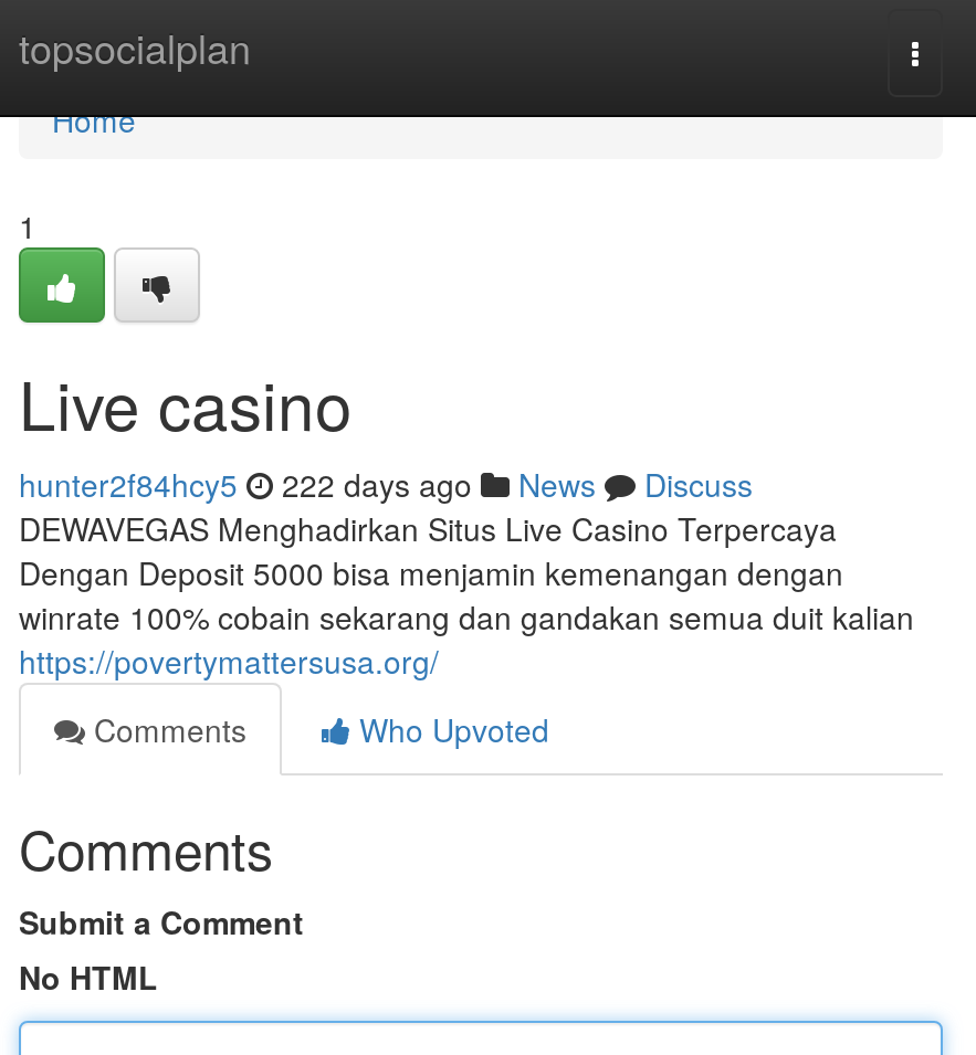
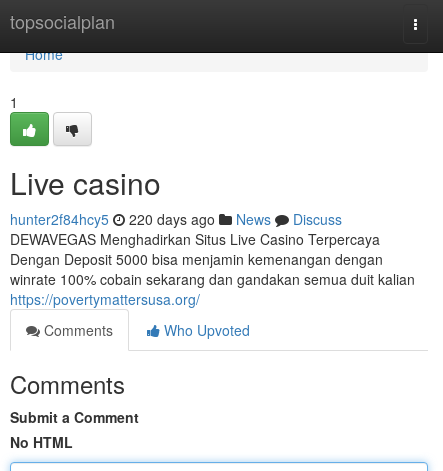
- hunter2f84hcy5 222 days ago News Discuss
+ hunter2f84hcy5 220 days ago News Discuss
